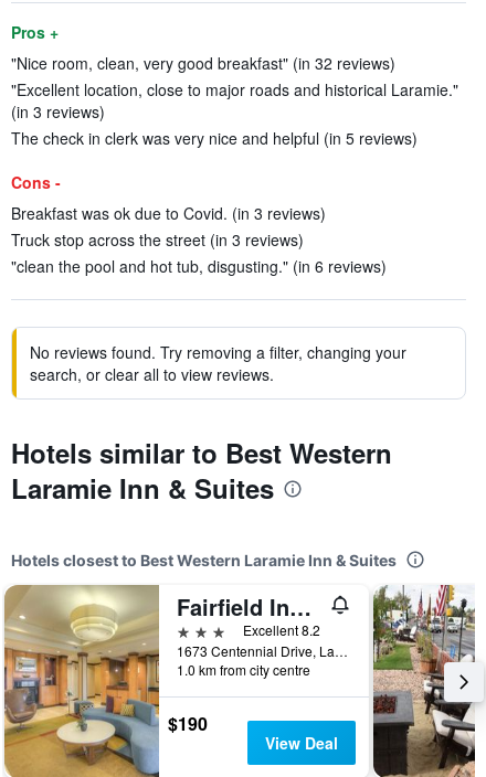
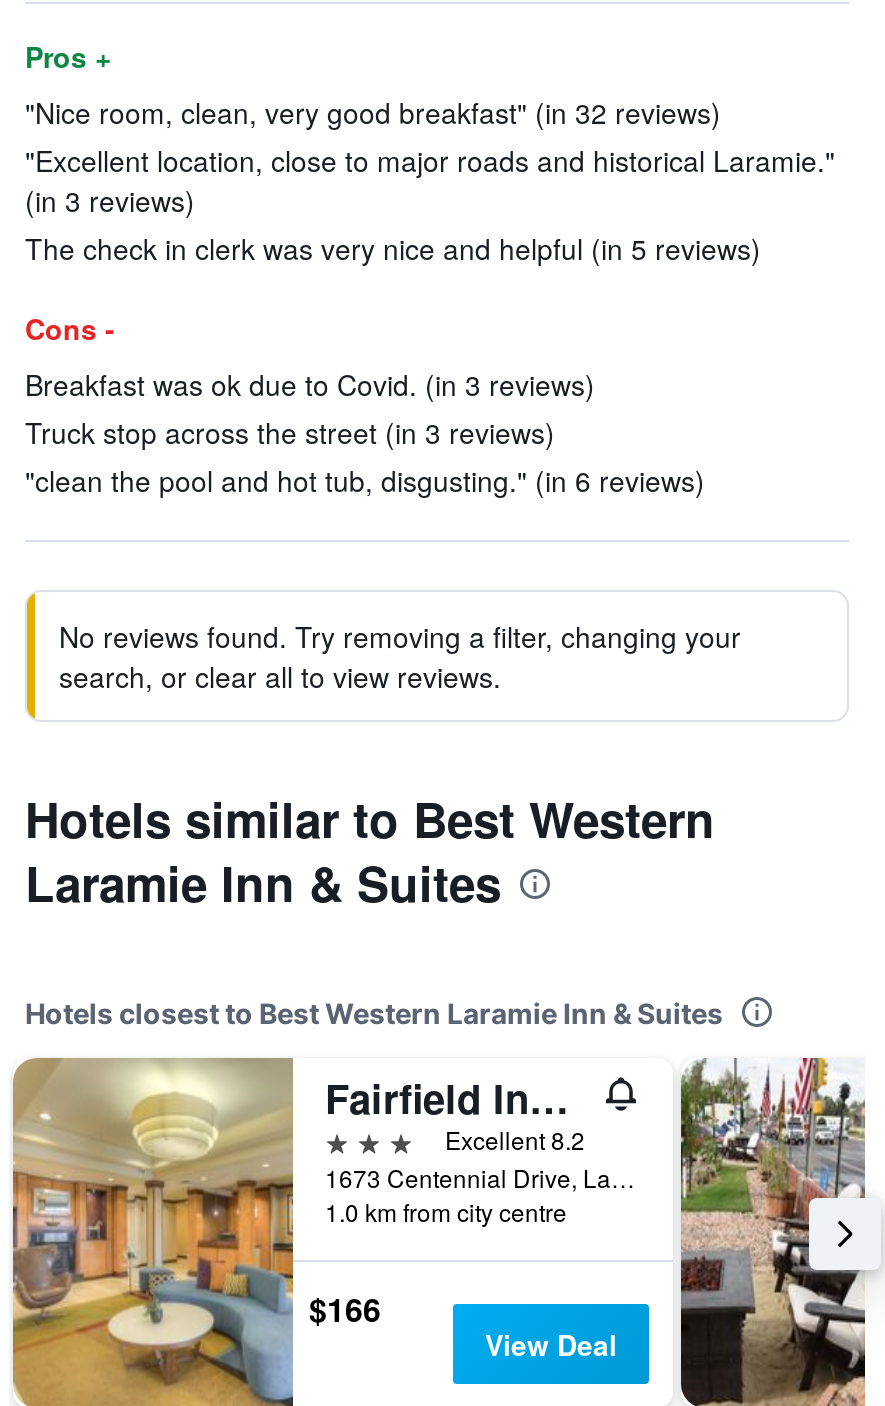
- $190
+ $166
